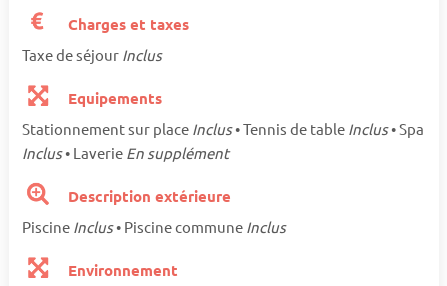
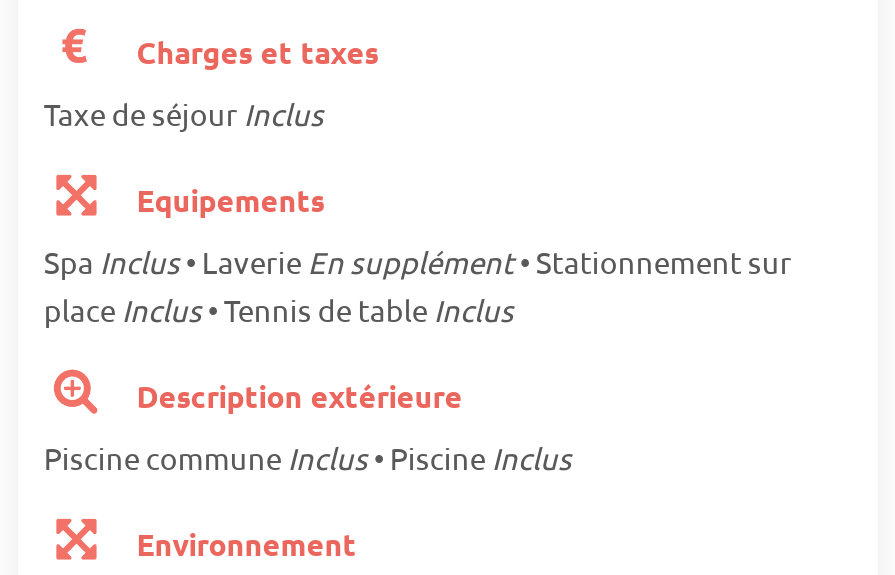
- Stationnement sur place Inclus • Tennis de table Inclus • Spa
- Inclus • Laverie En supplément
+ Spa Inclus• Laverie En supplément• Stationnement sur
+ place Inclus• Tennis de table Inclus

- Piscine Inclus• Piscine commune Inclus
+ Piscine commune Inclus• Piscine Inclus
